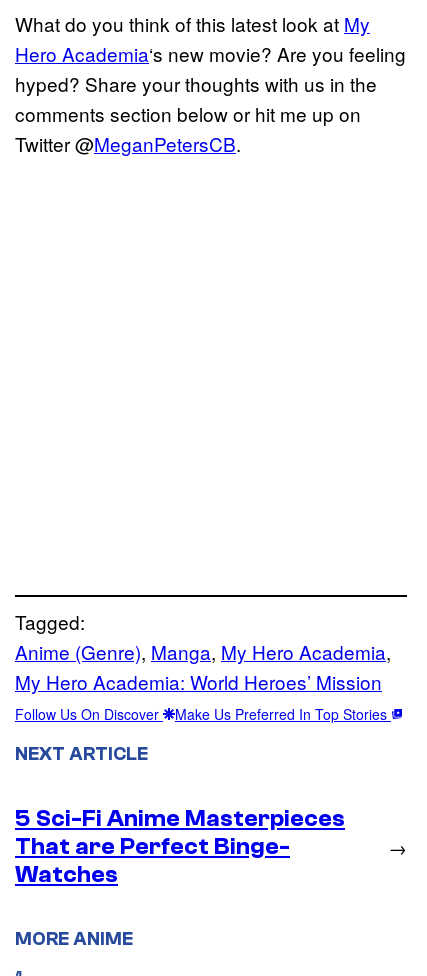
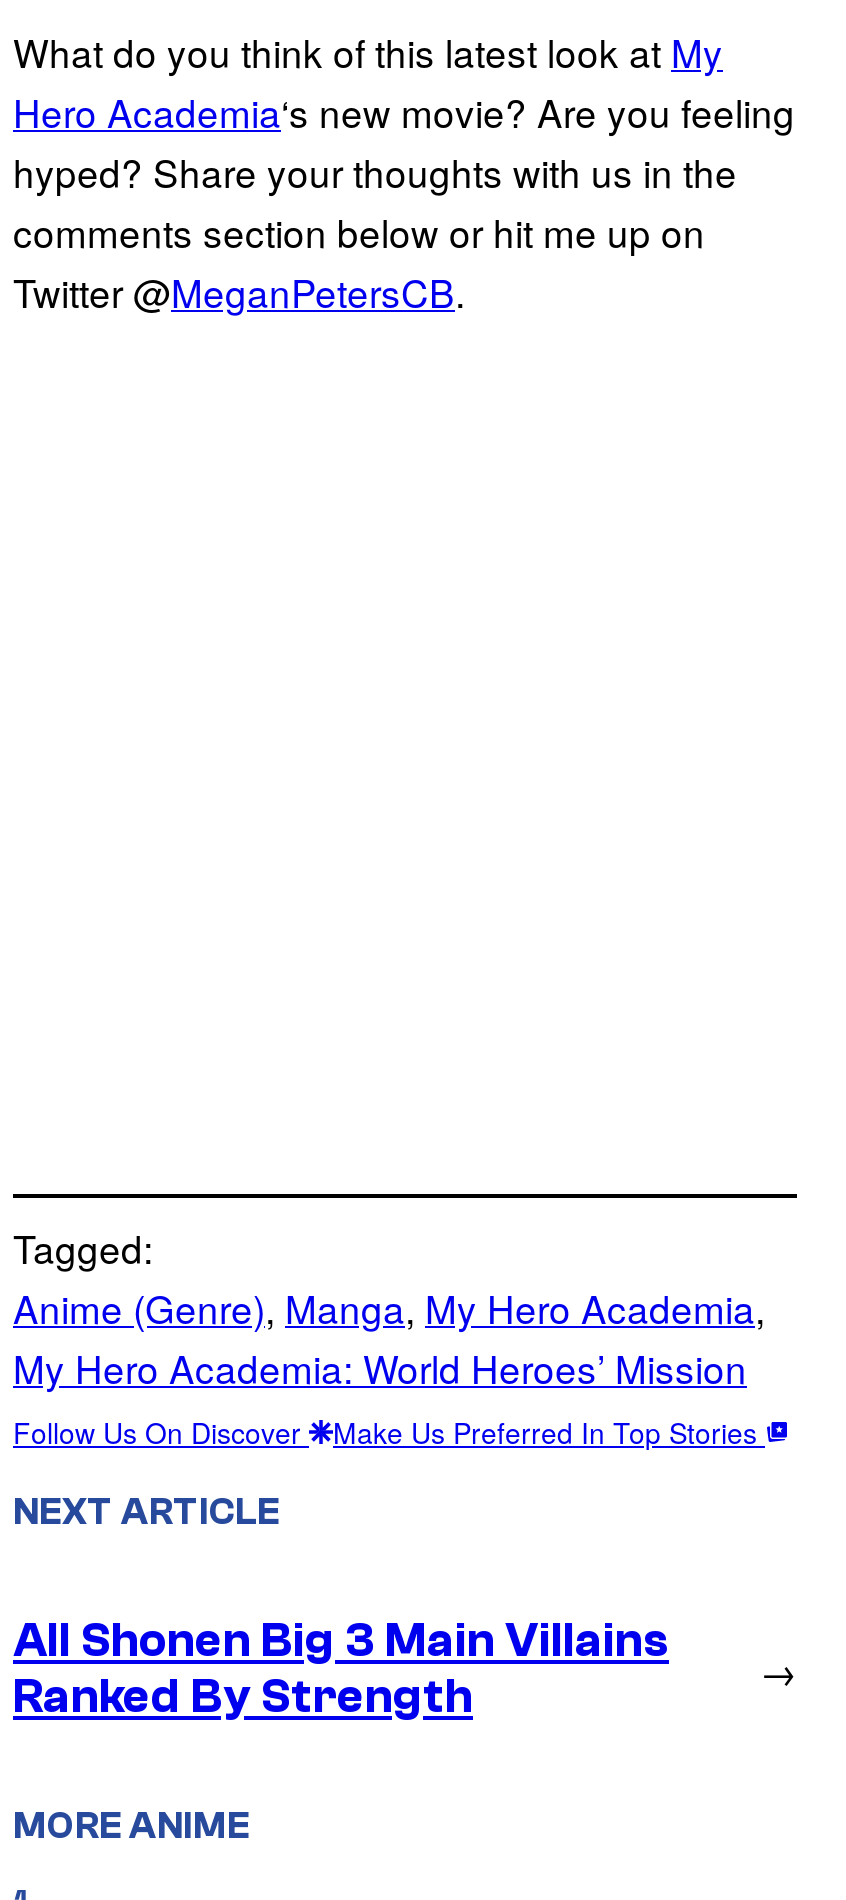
- 5 Sci-Fi Anime Masterpieces
- That are Perfect Binge-
- Watches
+ All Shonen Big 3 Main Villains
+ Ranked By Strength
